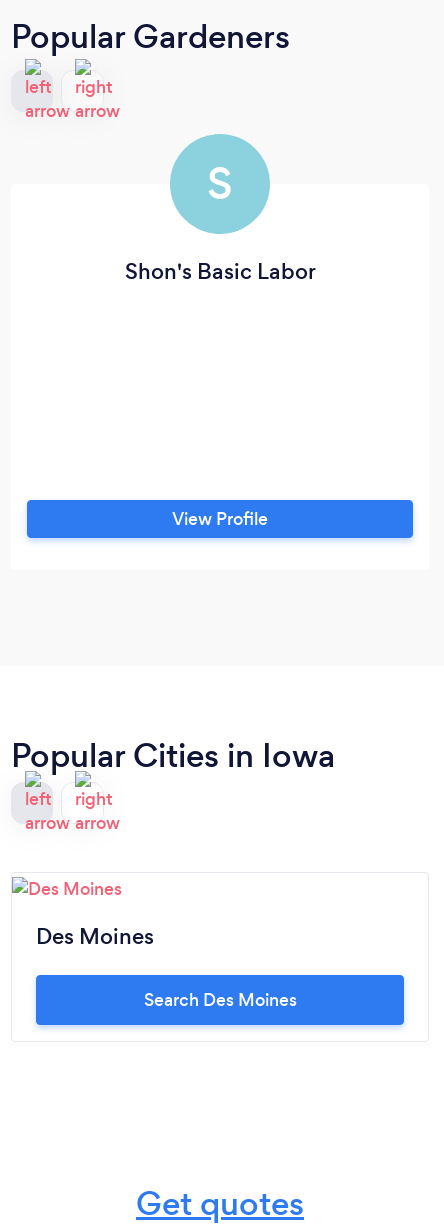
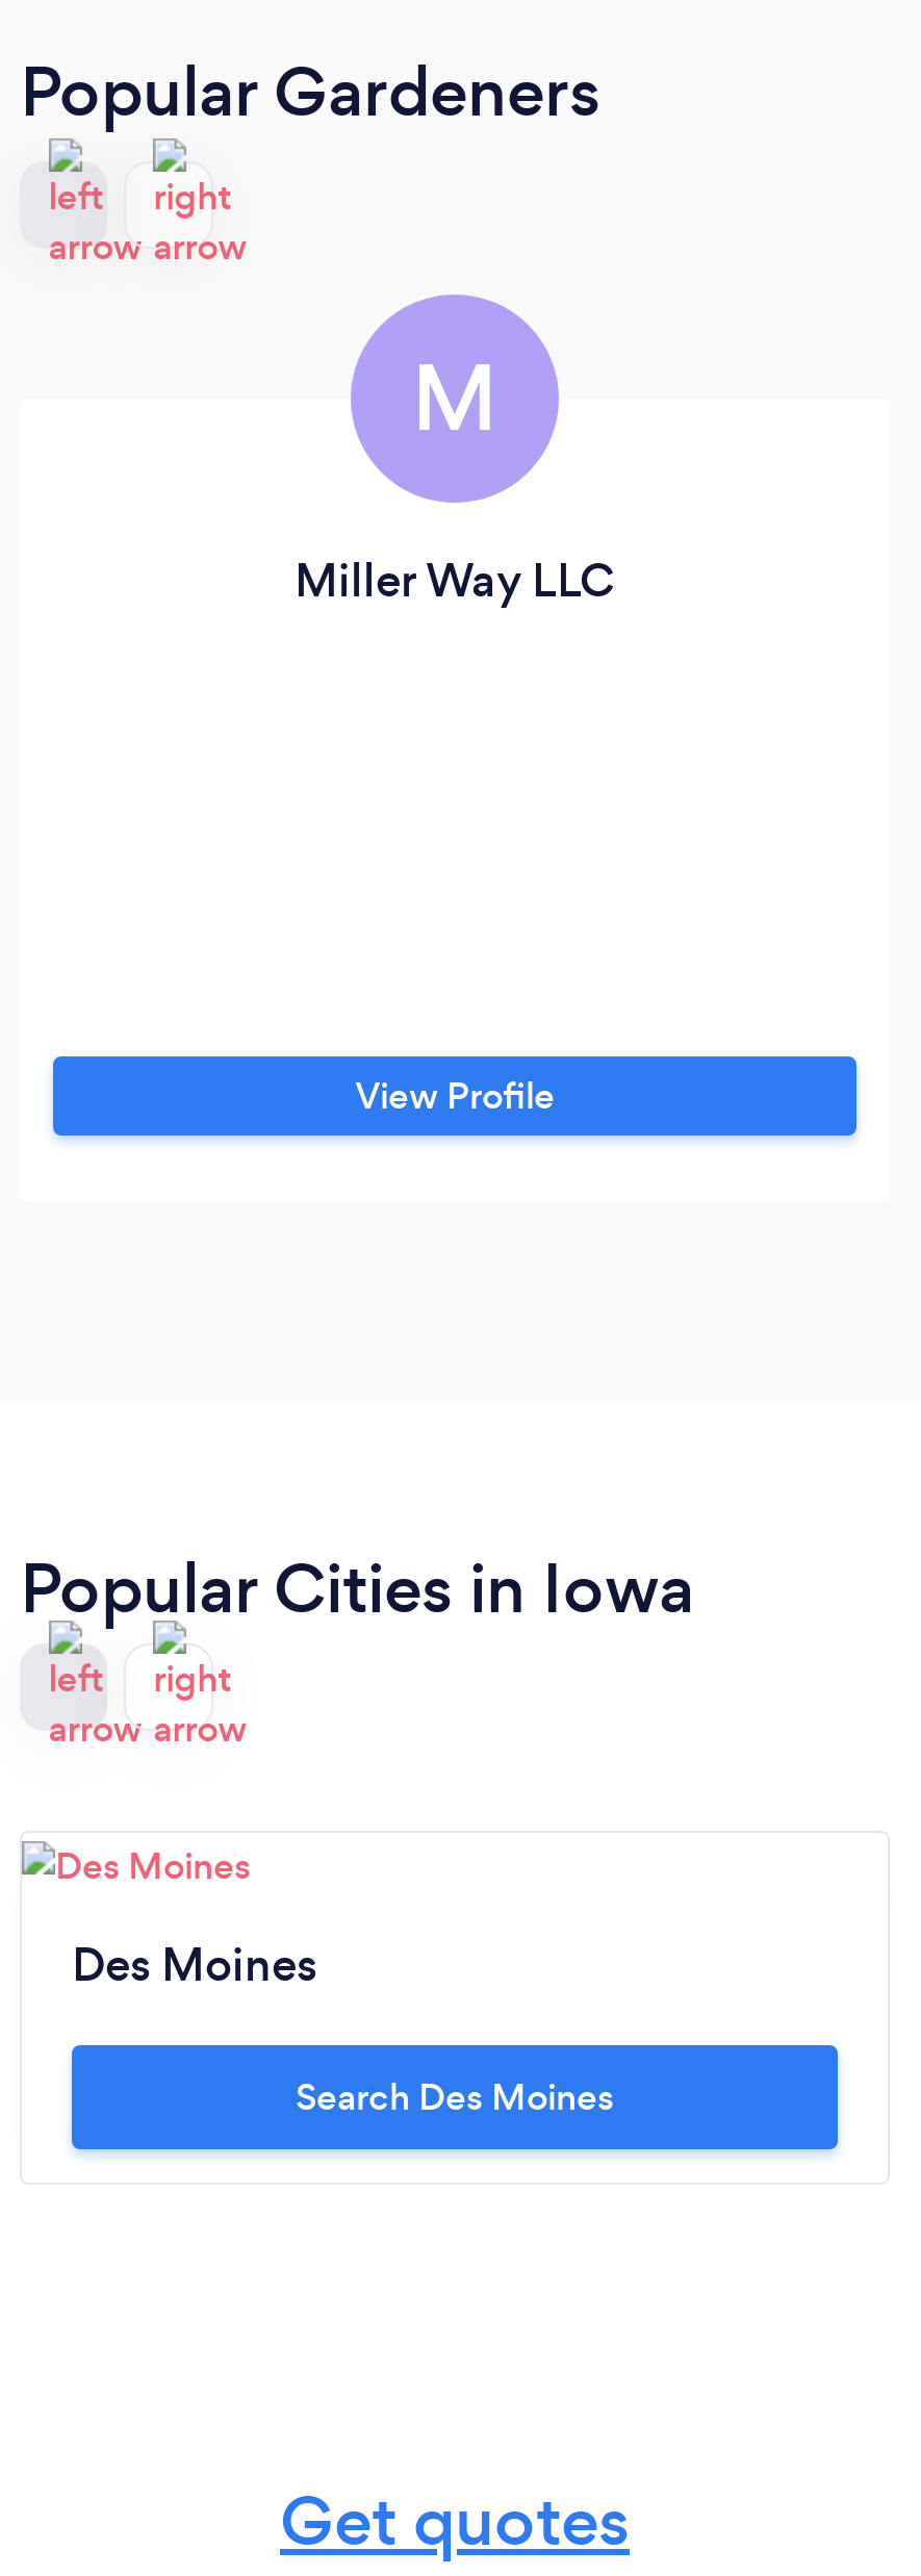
- S
+ M

- Shon's Basic Labor
+ Miller Way LLC
